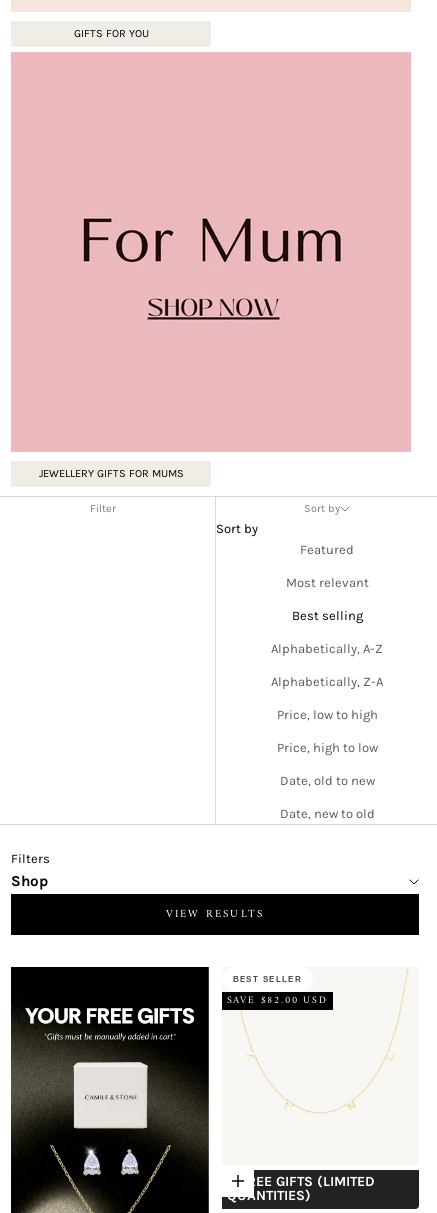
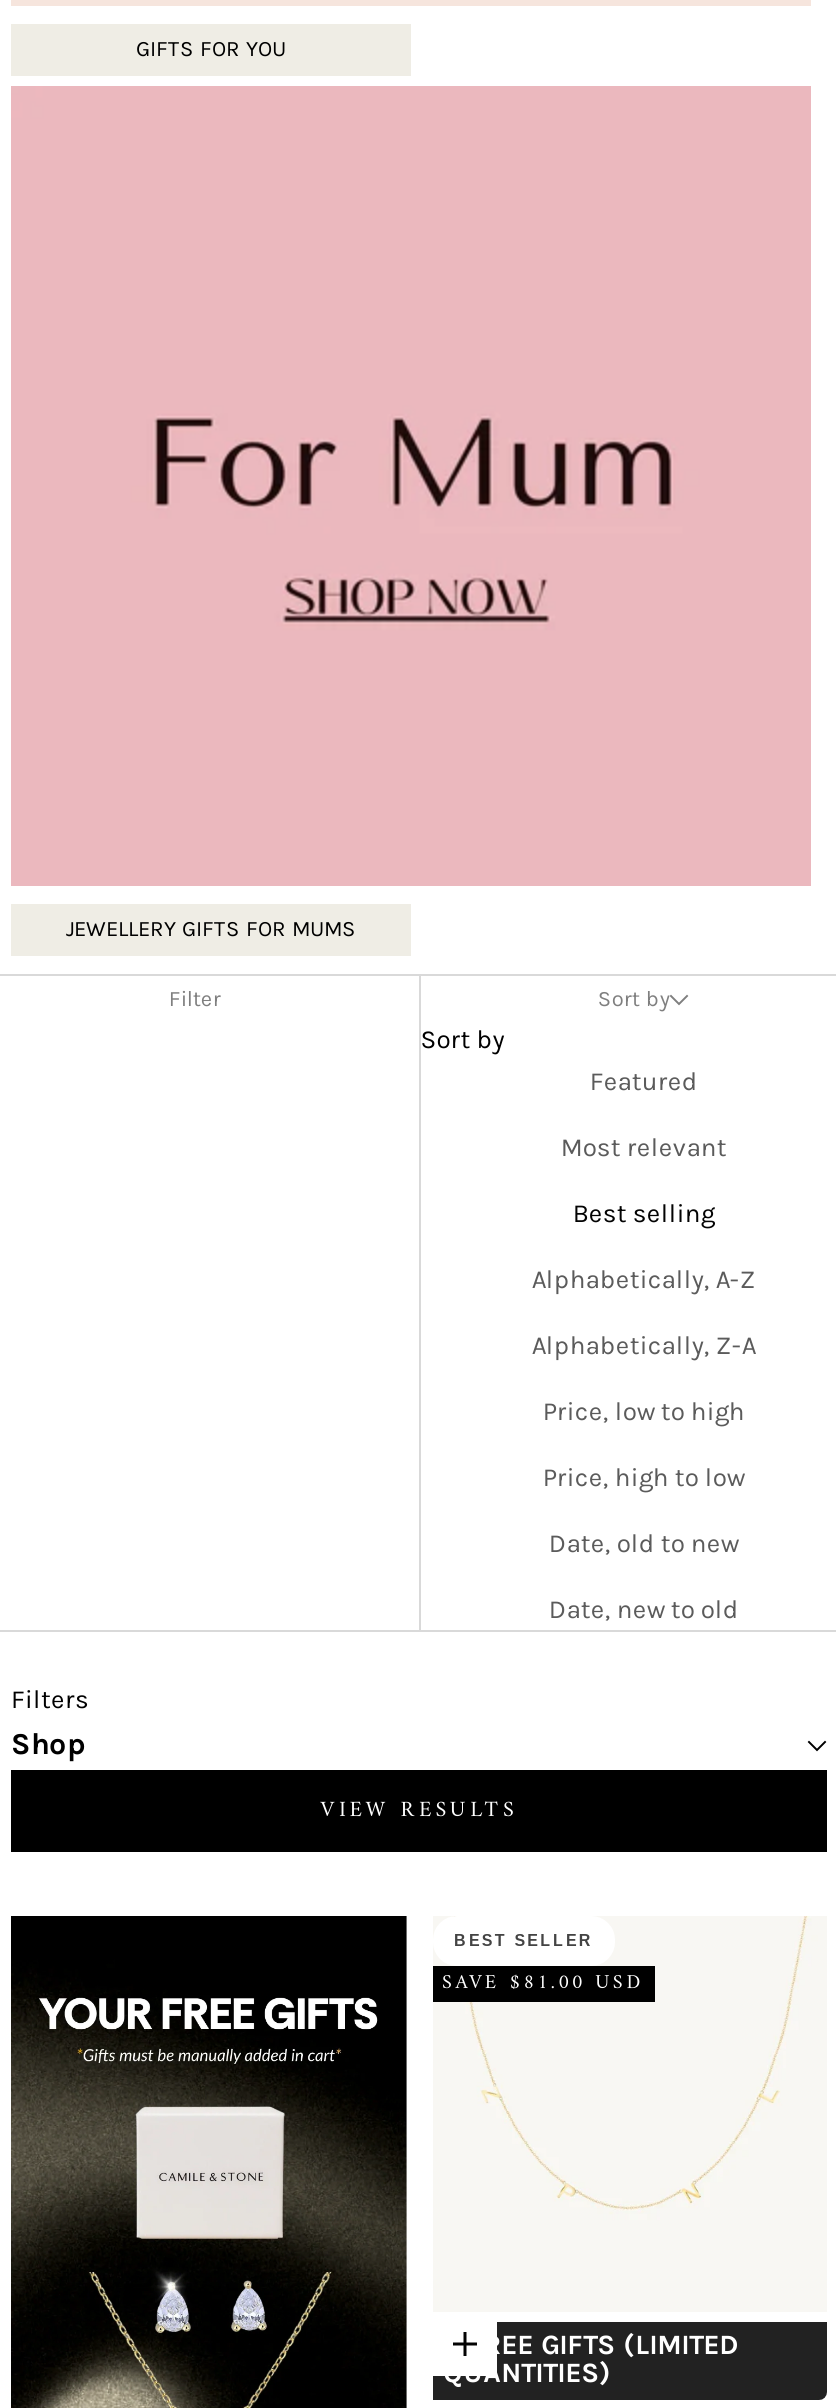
- SAVE $82.00 USD
+ SAVE $81.00 USD
